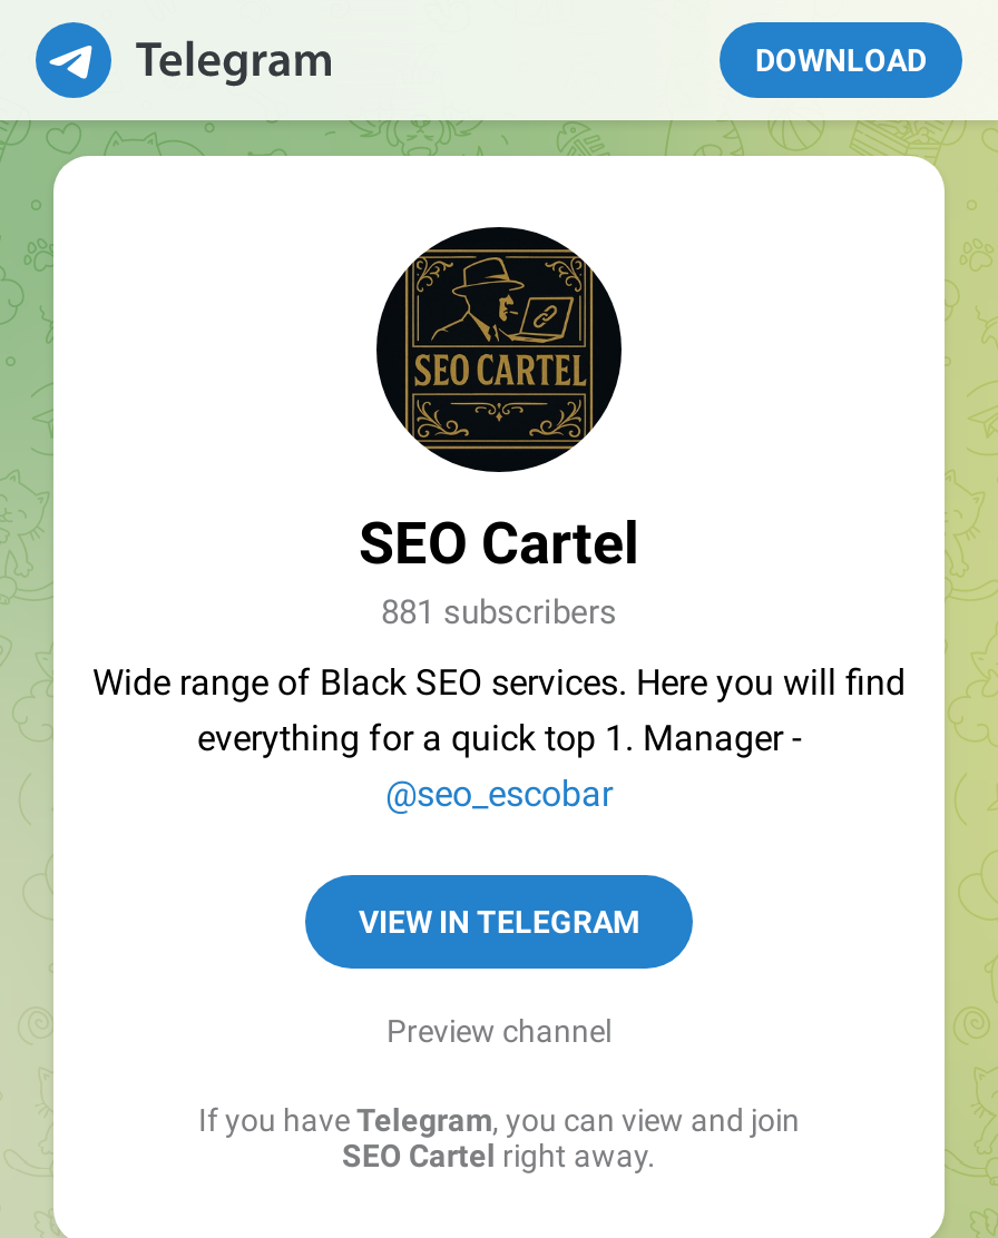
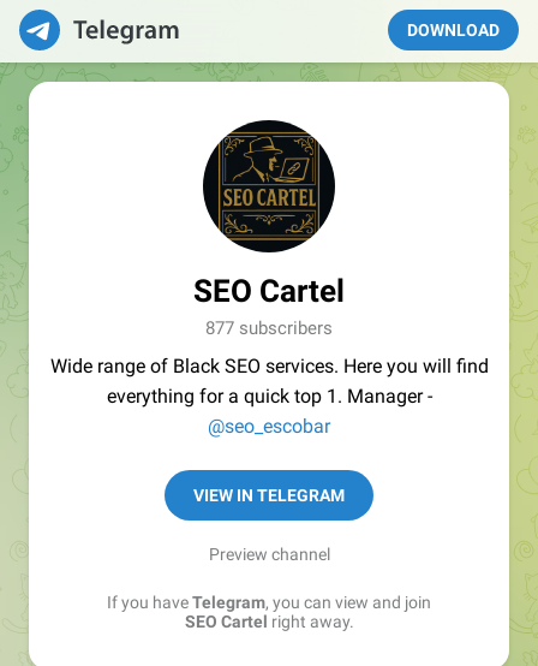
- 881 subscribers
+ 877 subscribers
